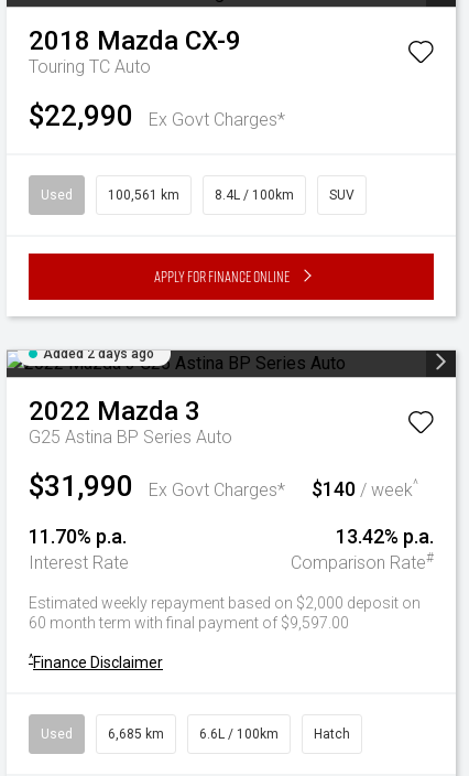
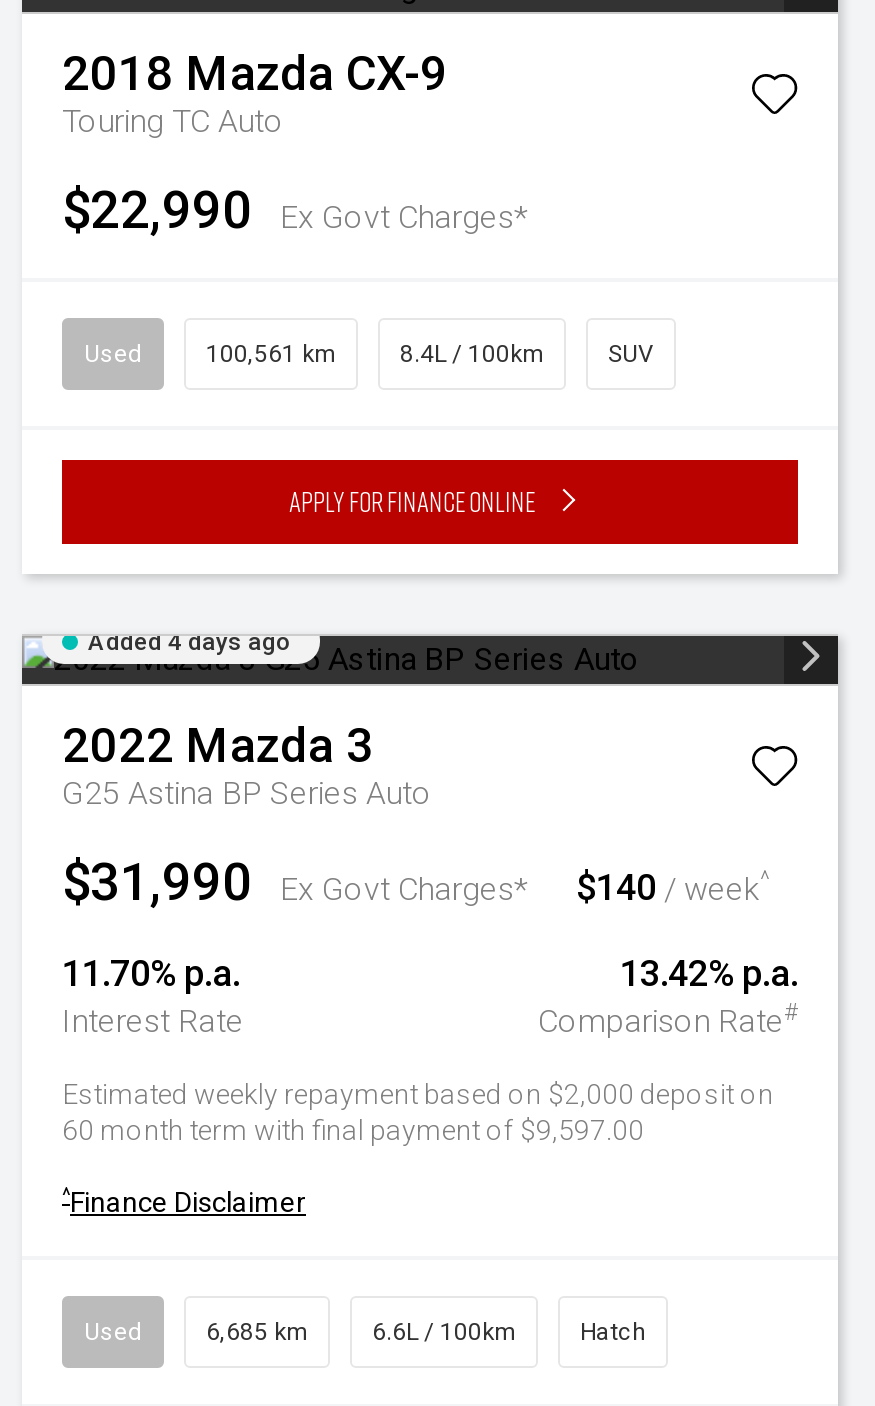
- Added 2 days ago
+ Added 4 days ago
